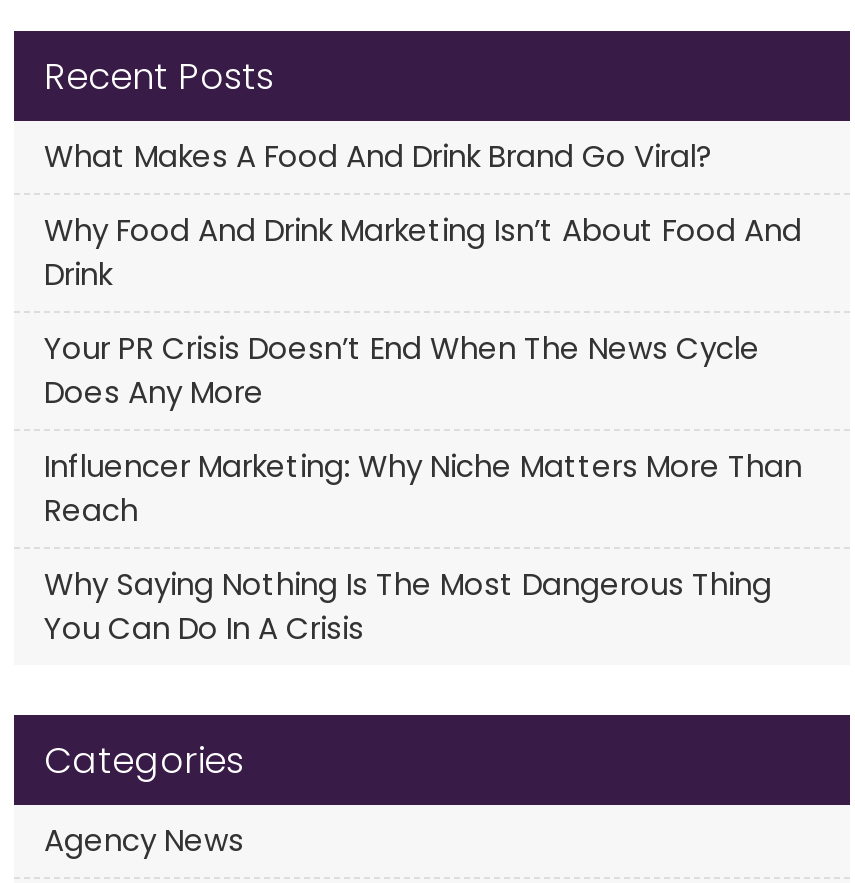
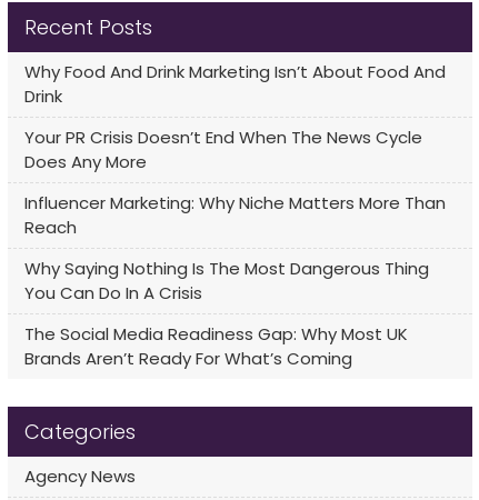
- What Makes A Food And Drink Brand Go Viral?

moved up: Why Food And Drink Marketing Isn’t About Food And | Drink | Your PR Crisis Doesn’t End When The News Cycle | Does Any More | Influencer Marketing: Why Niche Matters More Than | Reach | Why Saying Nothing Is The Most Dangerous Thing | You Can Do In A Crisis

+ The Social Media Readiness Gap: Why Most UK
+ Brands Aren’t Ready For What’s Coming
